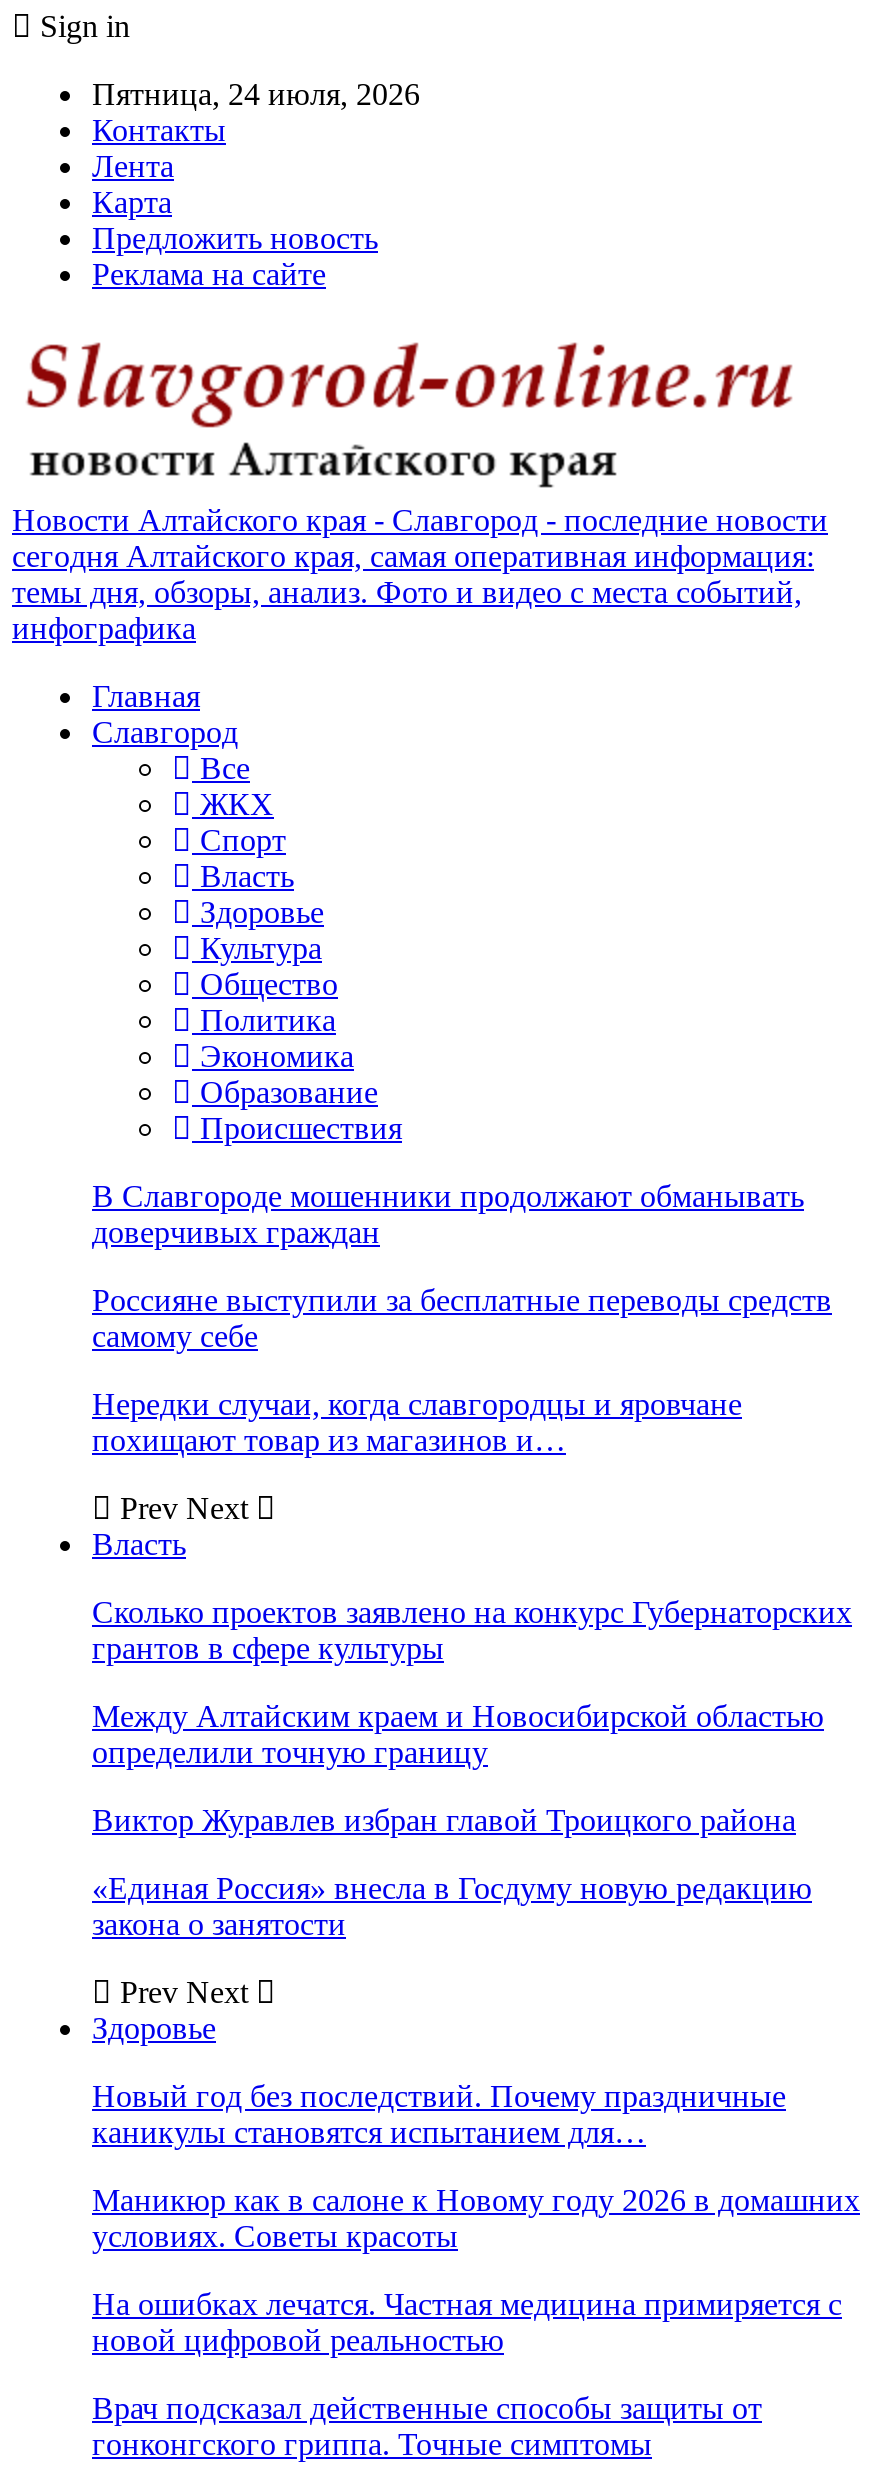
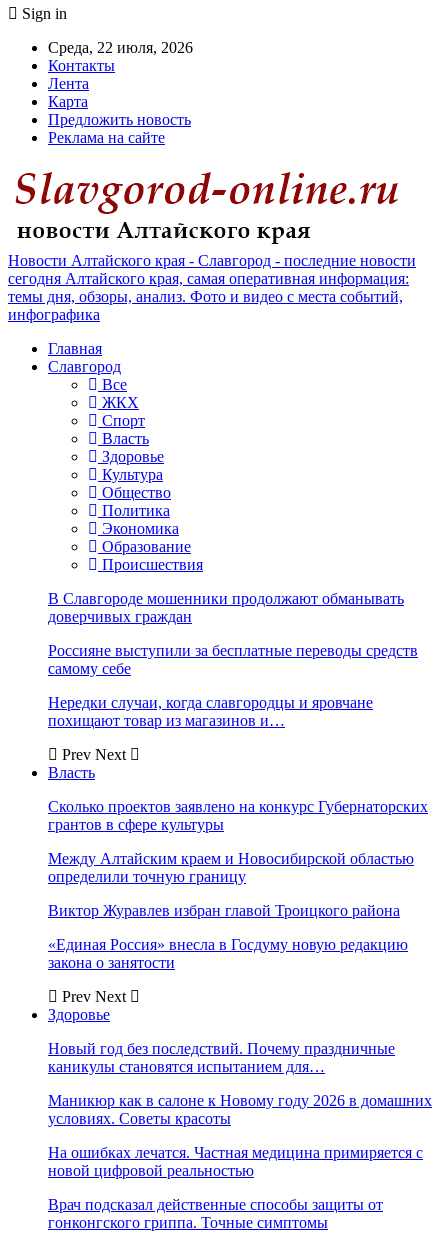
- Пятница, 24 июля, 2026
+ Среда, 22 июля, 2026
